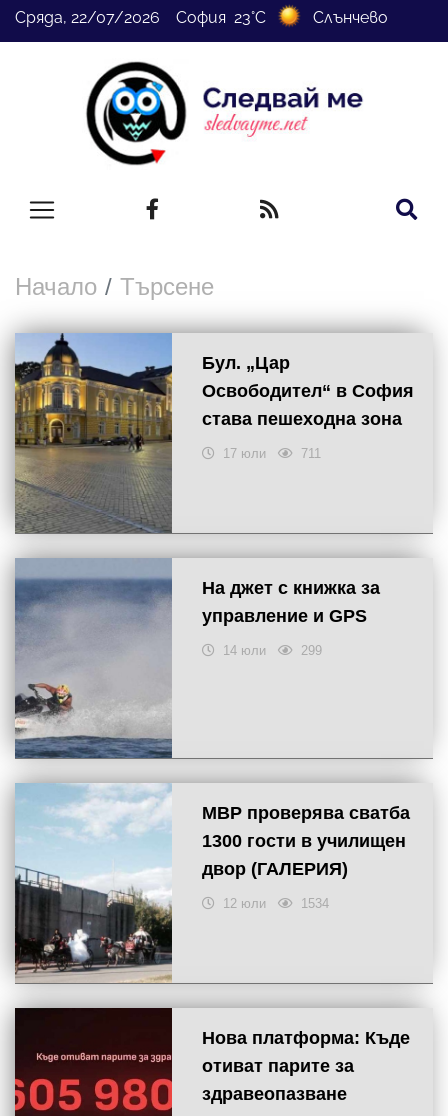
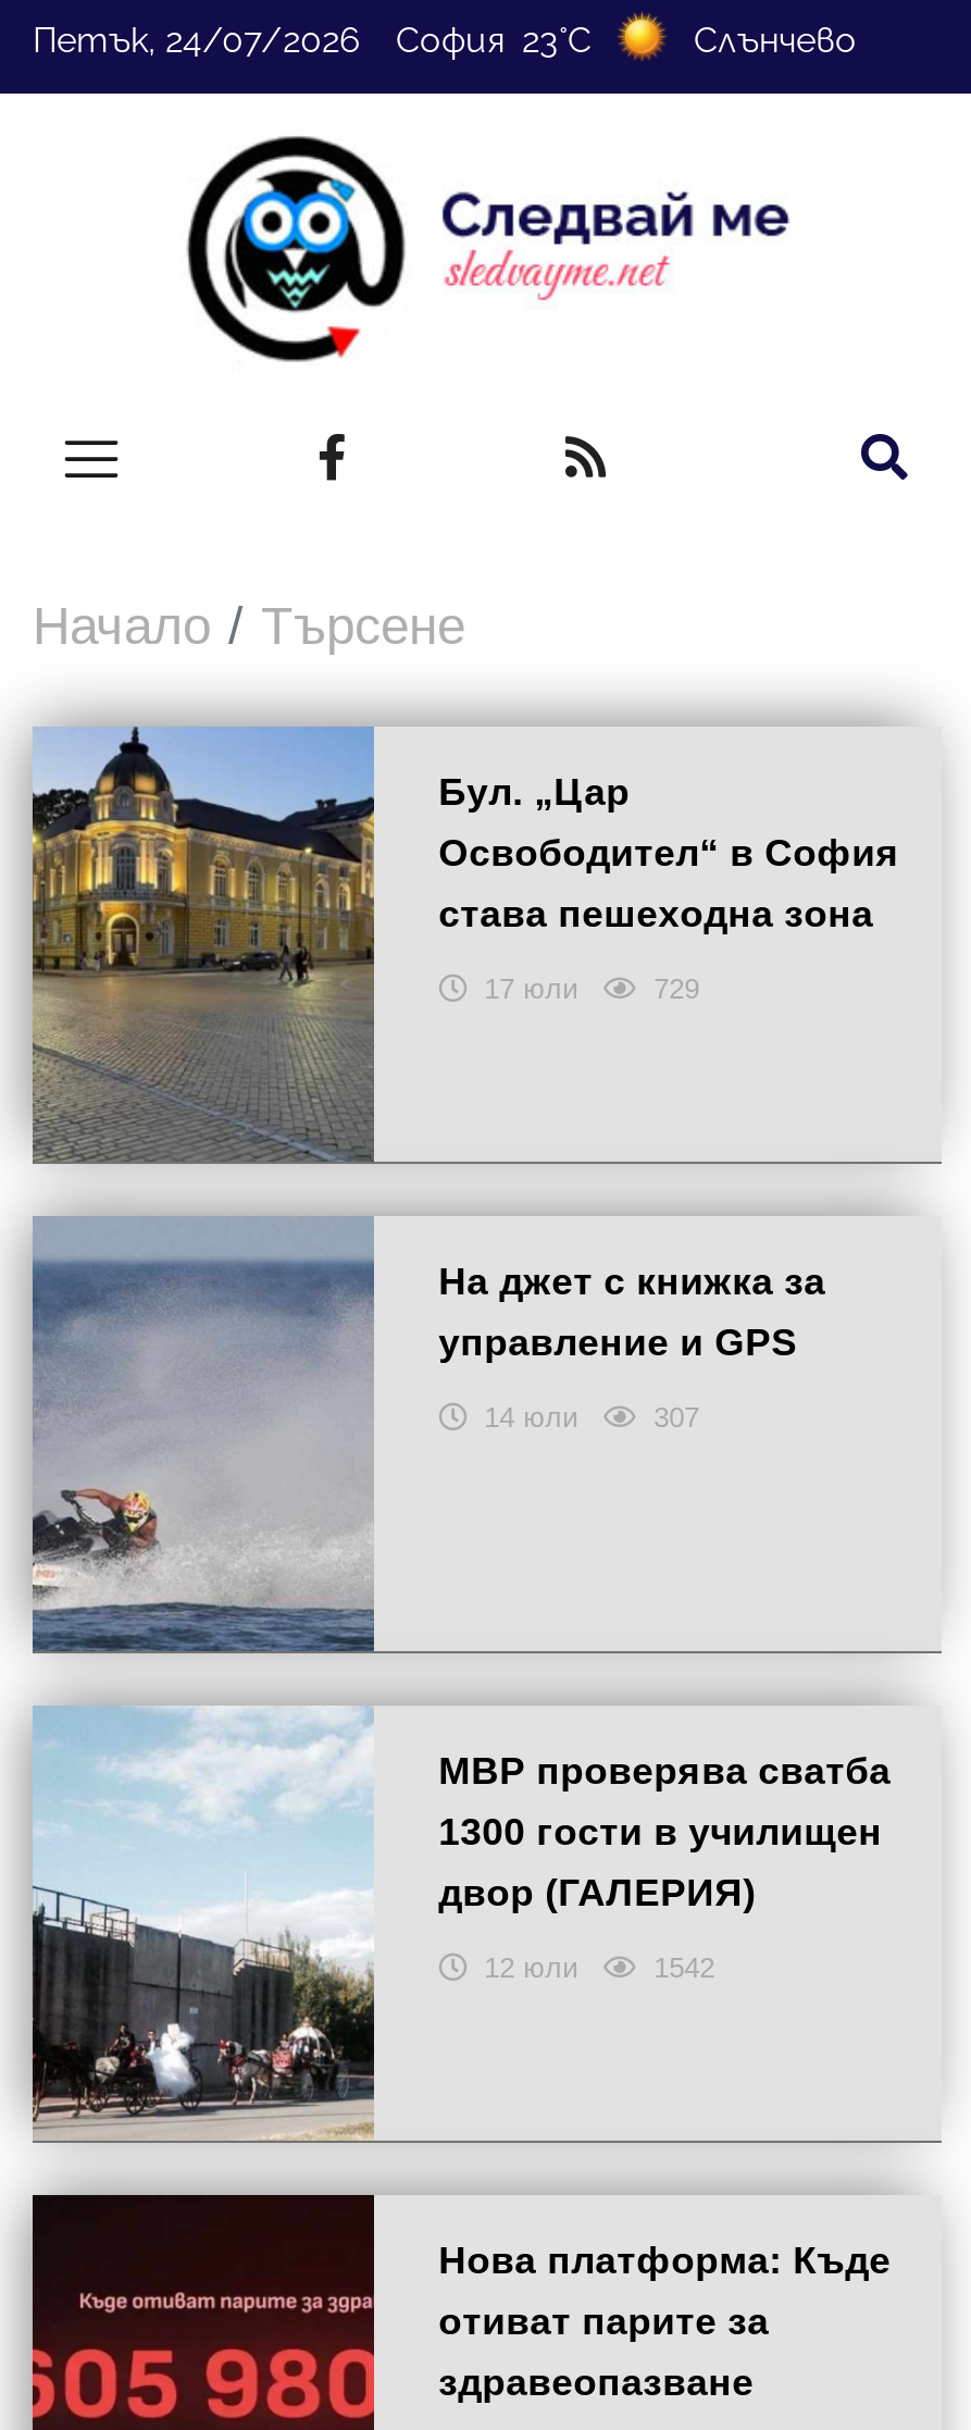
- Сряда, 22/07/2026 София 23°C Слънчево
+ Петък, 24/07/2026 София 23°C Слънчево

- 711
+ 729

- 299
+ 307

- 1534
+ 1542
